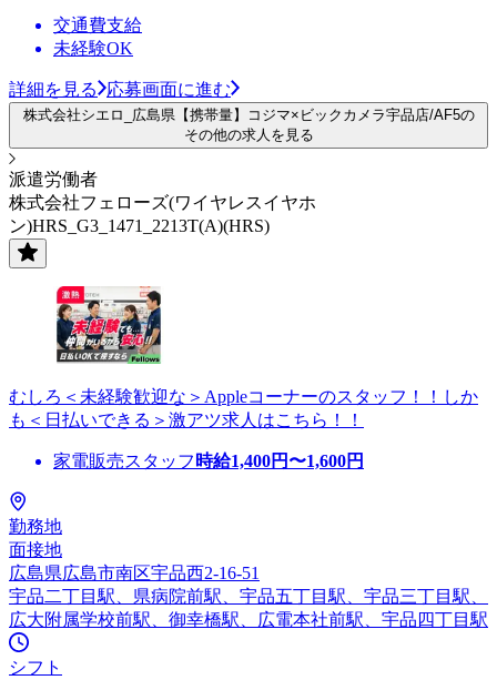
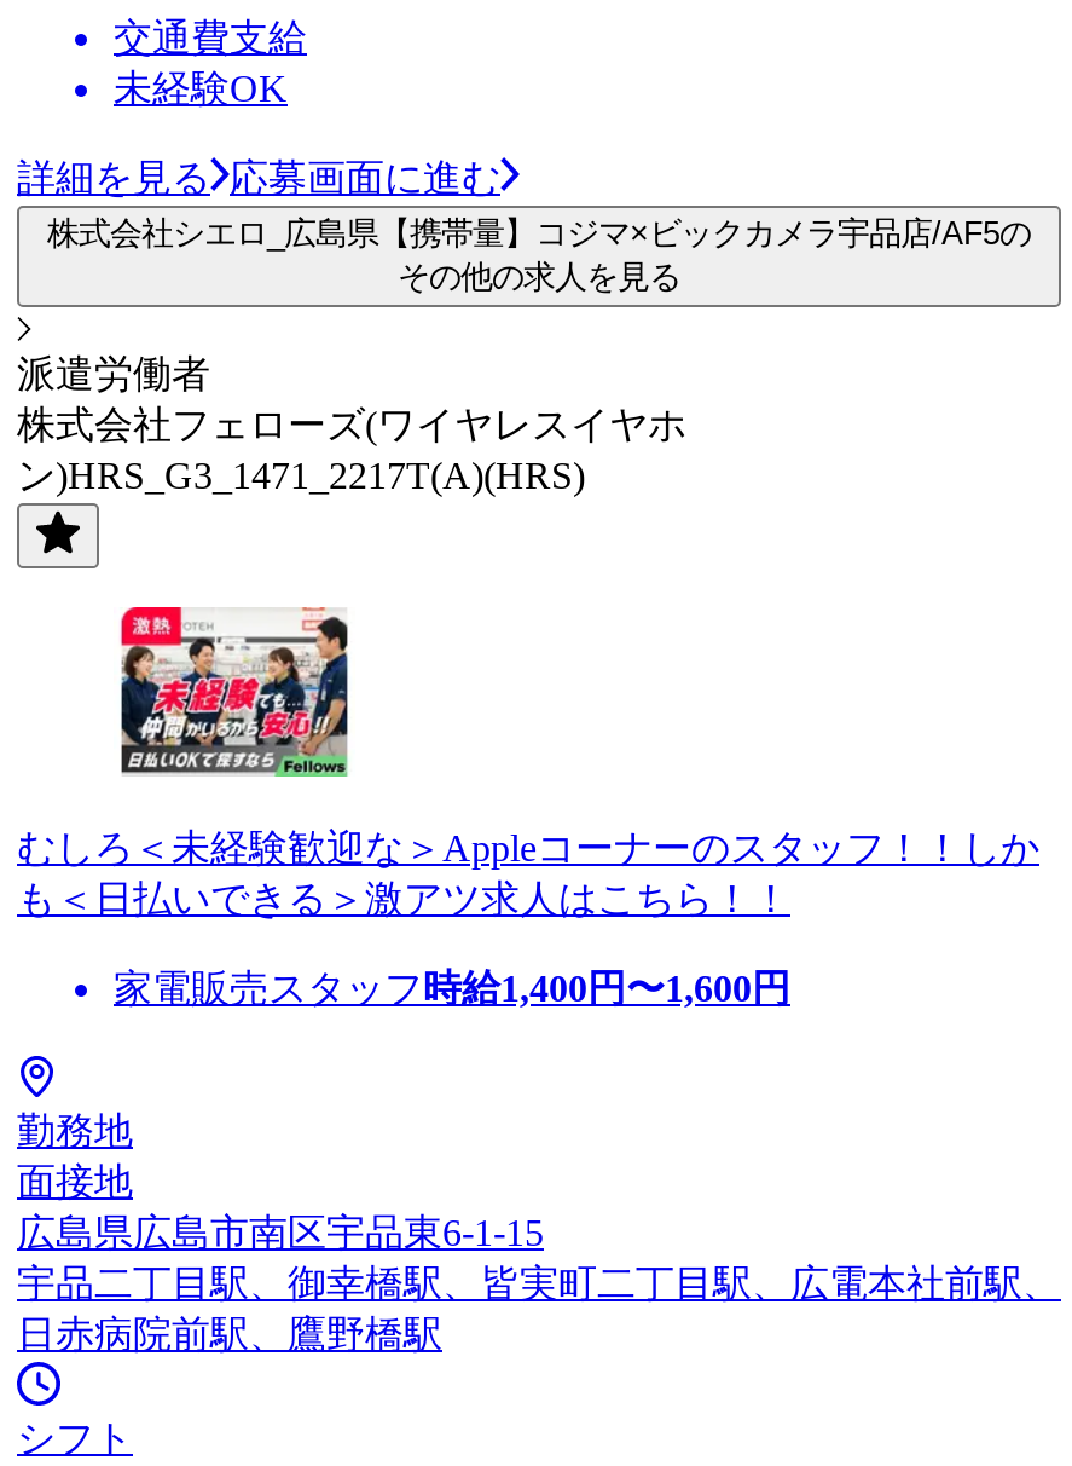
- ン)HRS_G3_1471_2213T(A)(HRS)
+ ン)HRS_G3_1471_2217T(A)(HRS)

- 広島県広島市南区宇品西2-16-51
- 宇品二丁目駅、県病院前駅、宇品五丁目駅、宇品三丁目駅、
- 広大附属学校前駅、御幸橋駅、広電本社前駅、宇品四丁目駅
+ 広島県広島市南区宇品東6-1-15
+ 宇品二丁目駅、御幸橋駅、皆実町二丁目駅、広電本社前駅、
+ 日赤病院前駅、鷹野橋駅
